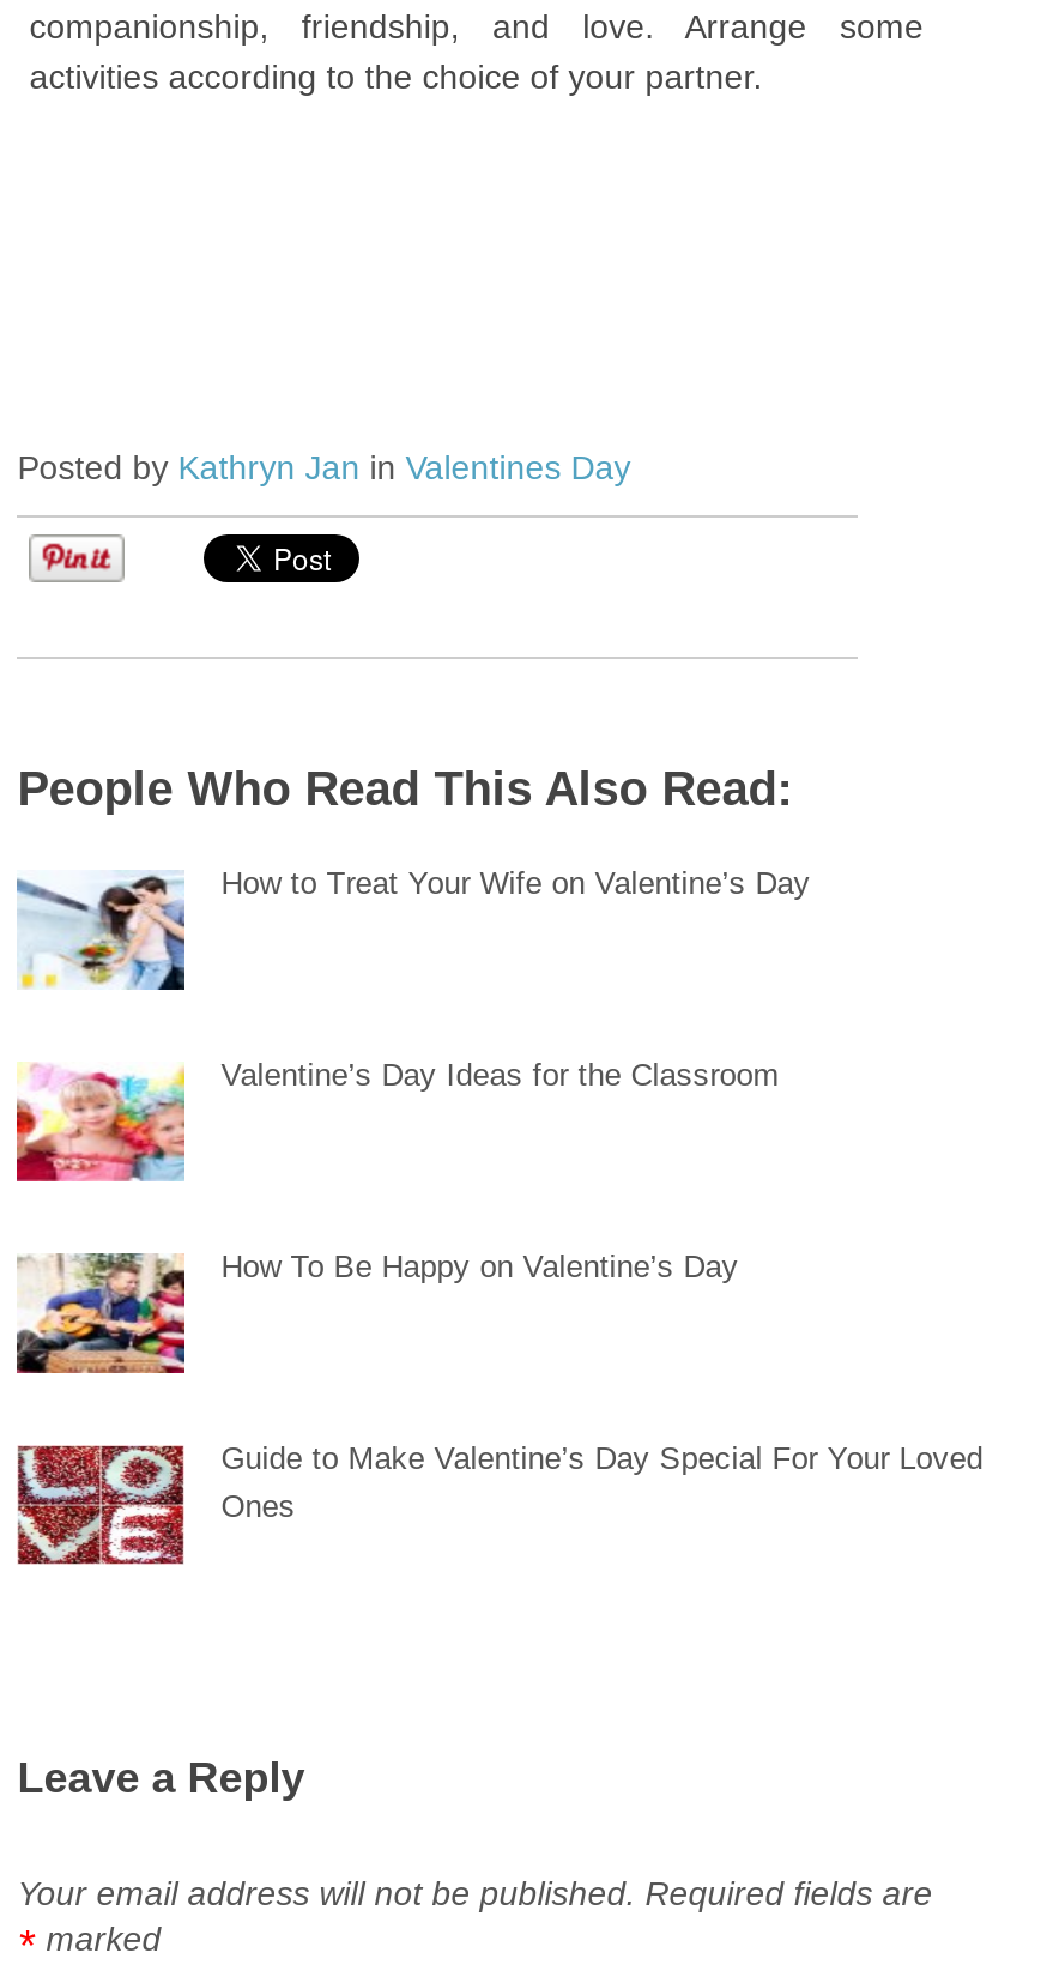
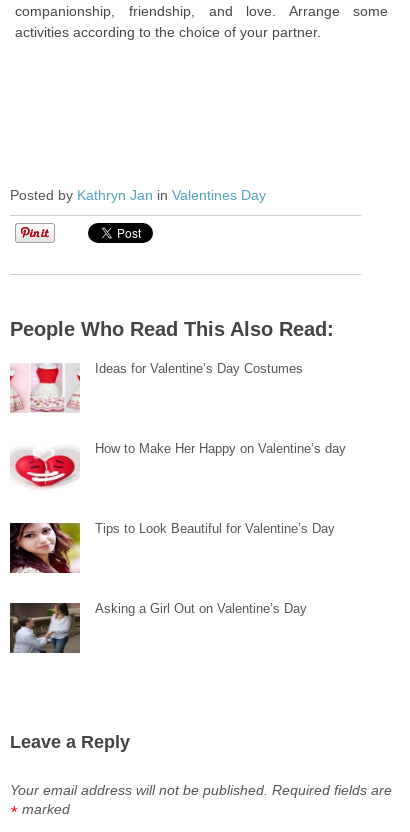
- [image]
- How to Treat Your Wife on Valentine’s Day
+ [image]
+ Ideas for Valentine’s Day Costumes

- [image]
- Valentine’s Day Ideas for the Classroom
+ [image]
+ How to Make Her Happy on Valentine’s day

- [image]
- How To Be Happy on Valentine’s Day
+ [image]
+ Tips to Look Beautiful for Valentine’s Day

- [image]
- Guide to Make Valentine’s Day Special For Your Loved
- Ones
+ [image]
+ Asking a Girl Out on Valentine’s Day
